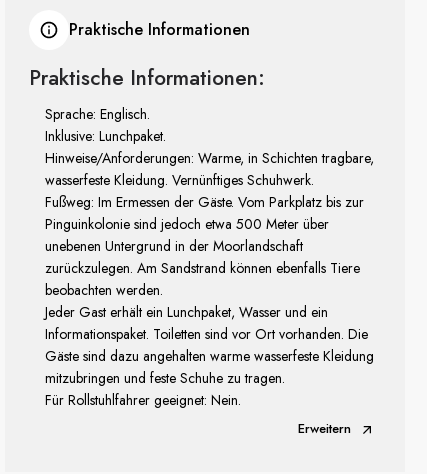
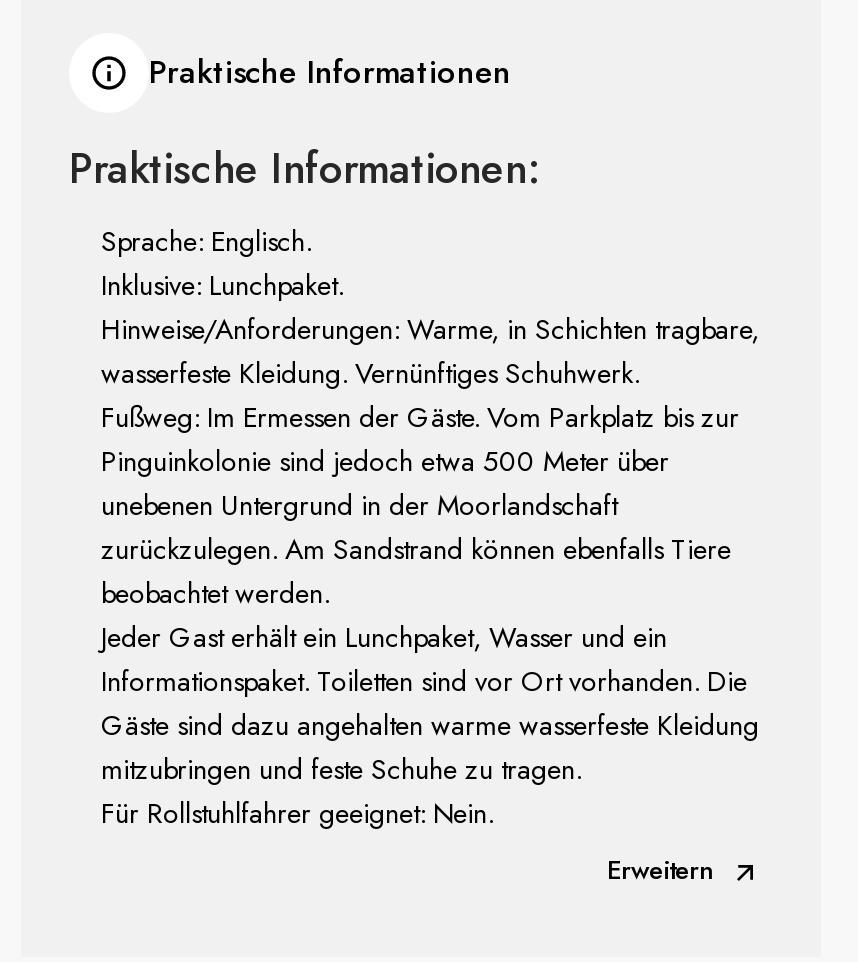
- beobachten werden.
+ beobachtet werden.
